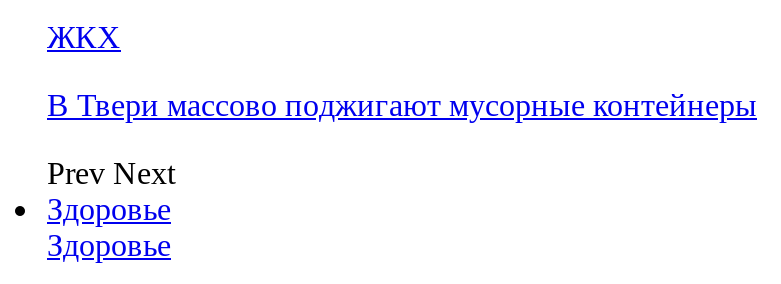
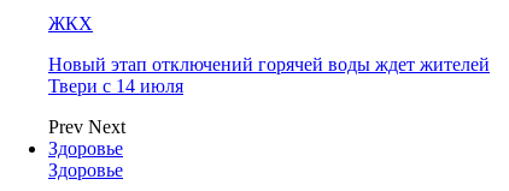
- В Твери массово поджигают мусорные контейнеры
+ Новый этап отключений горячей воды ждет жителей
+ Твери с 14 июля
